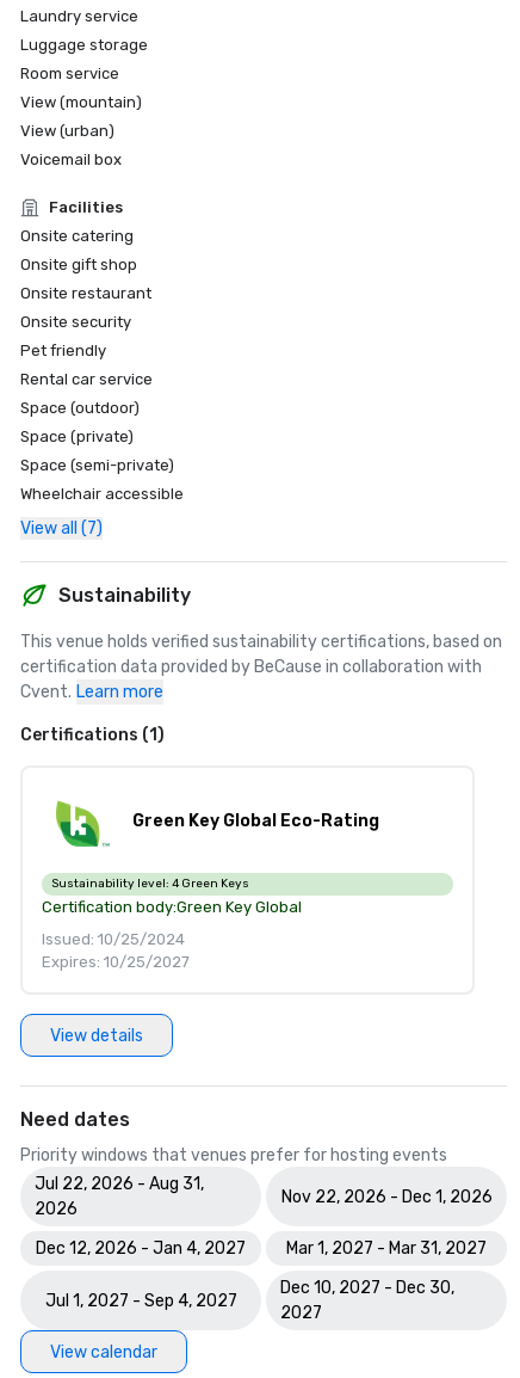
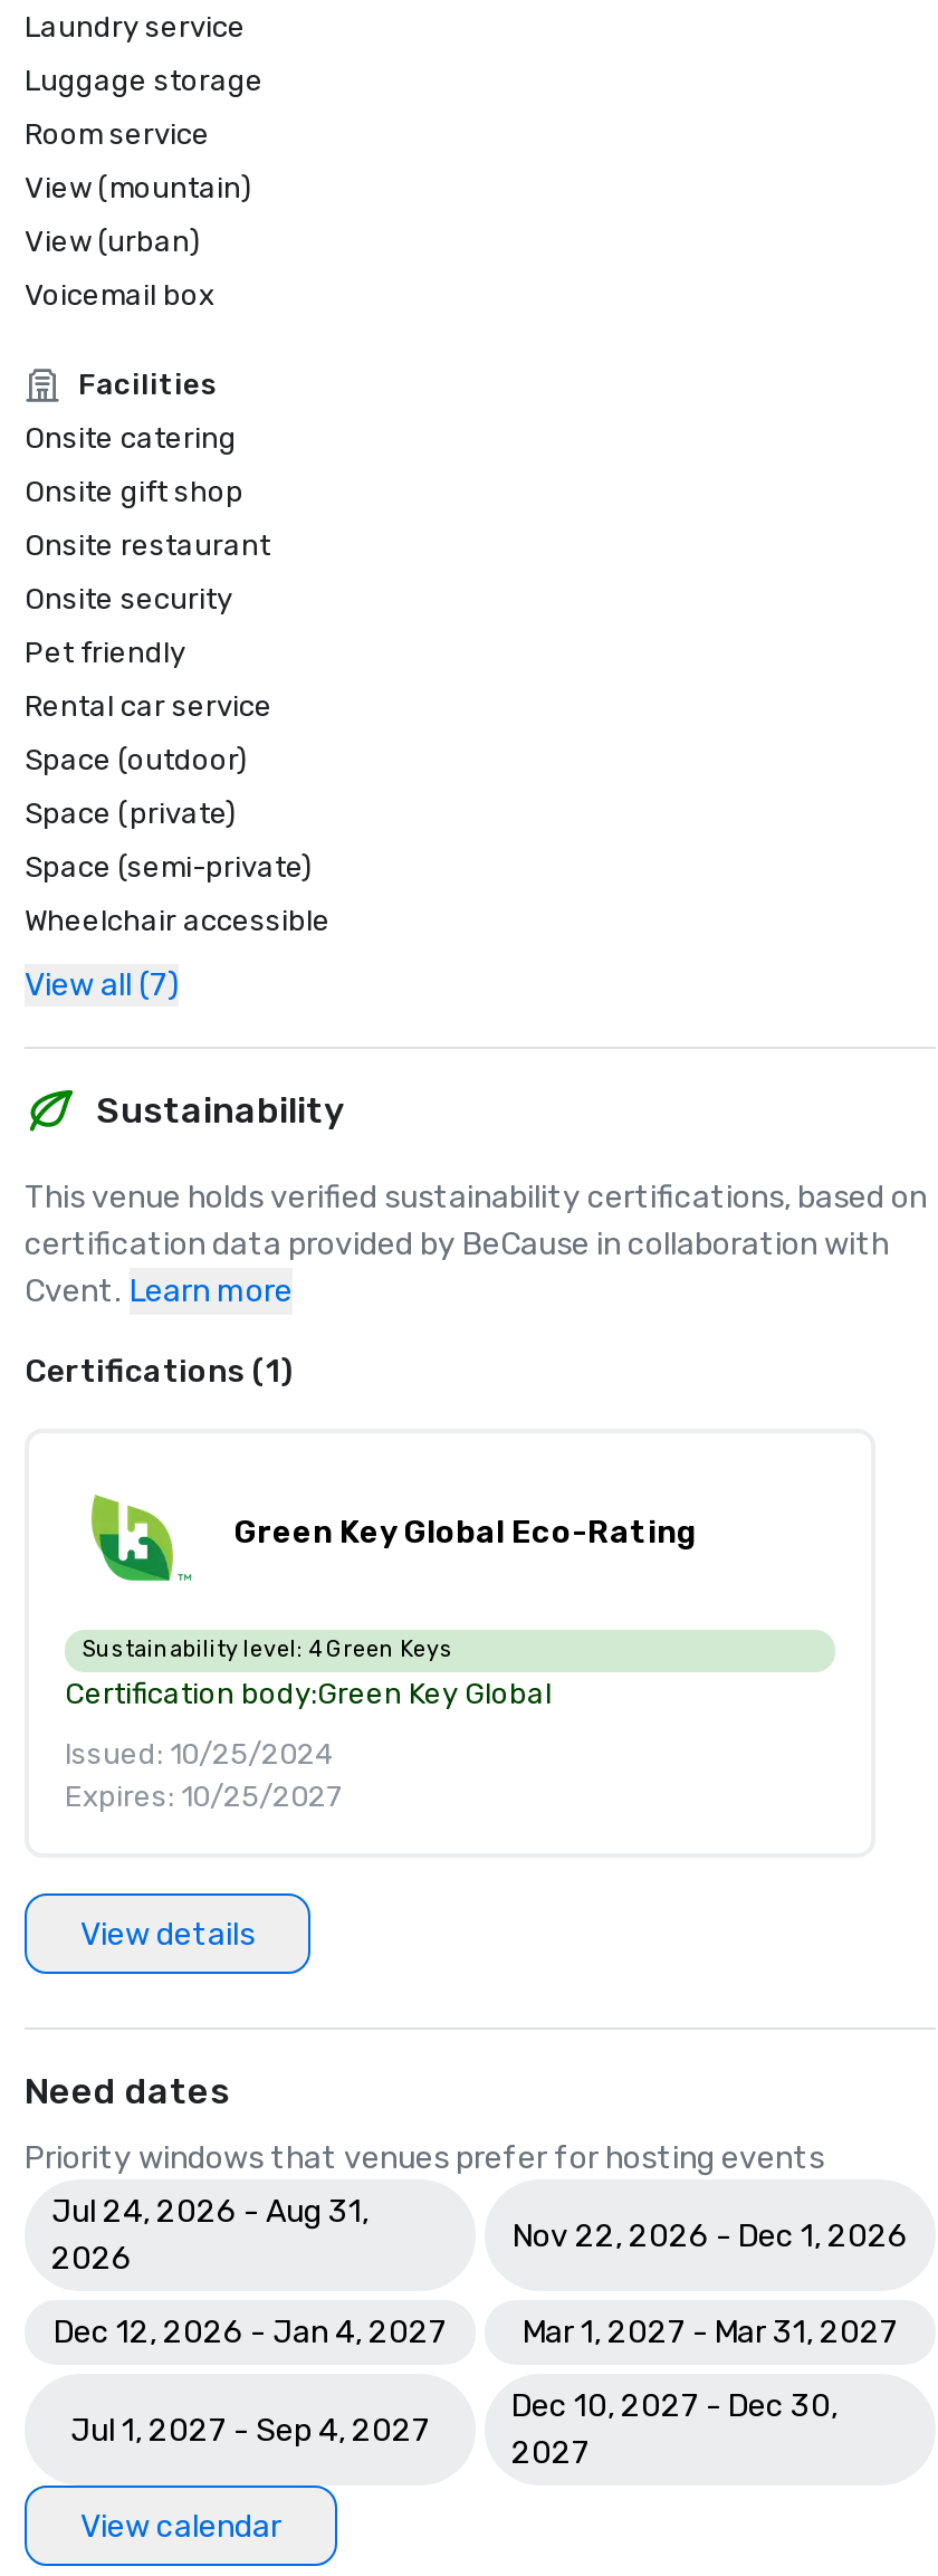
- Jul 22, 2026 - Aug 31,
+ Jul 24, 2026 - Aug 31,
